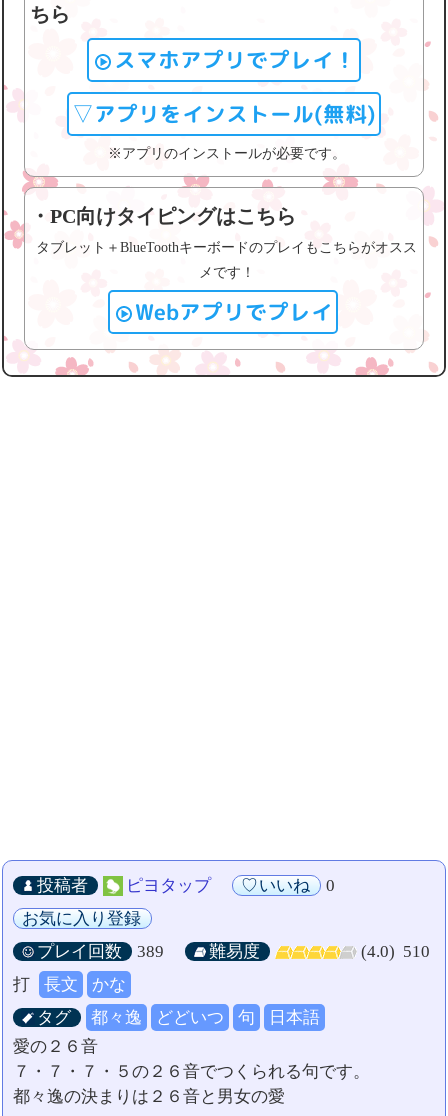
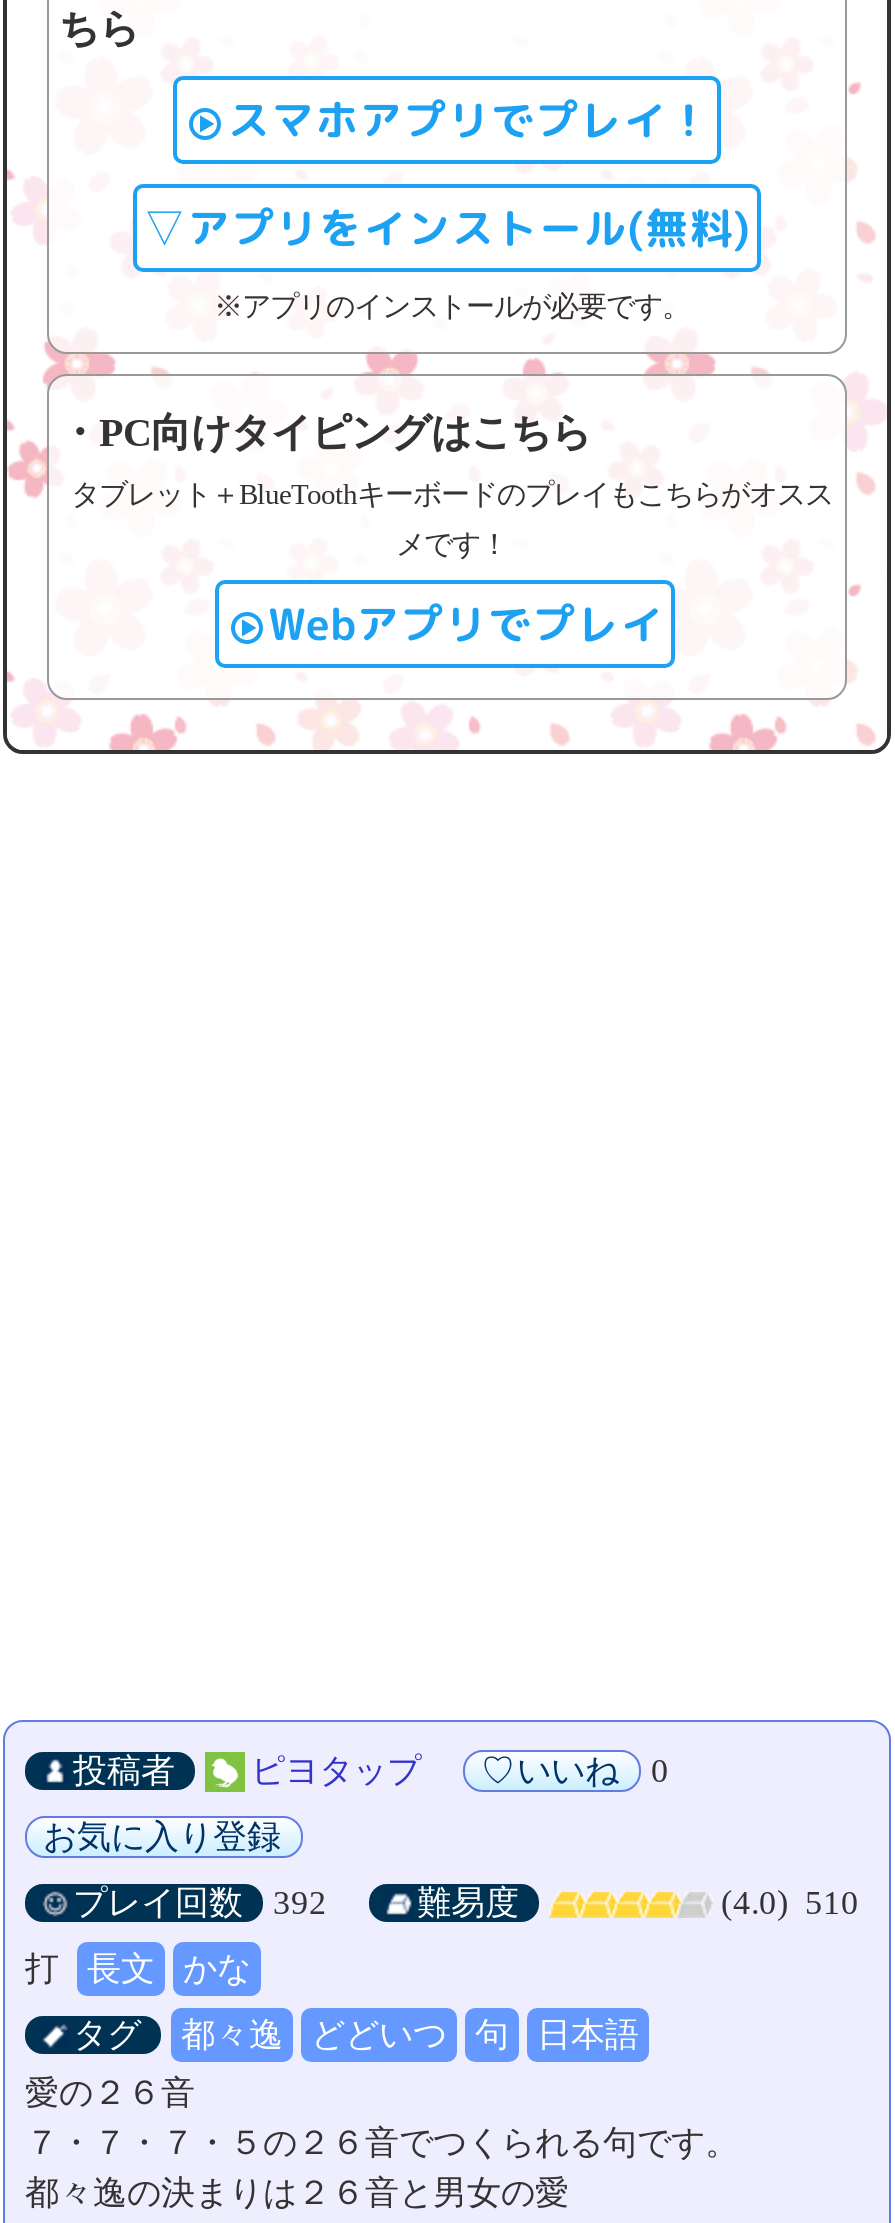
- プレイ回数 389
+ プレイ回数 392
